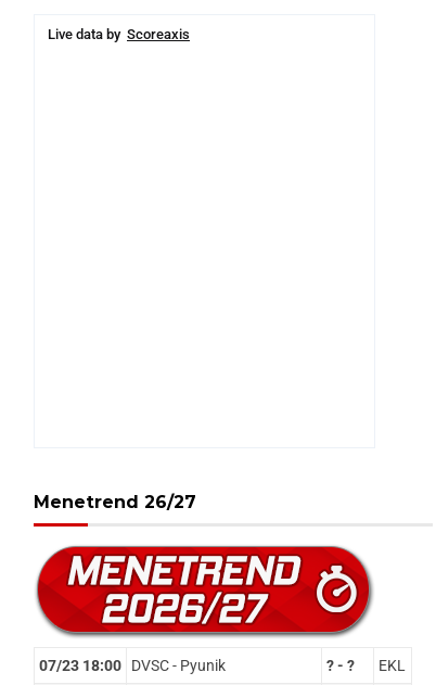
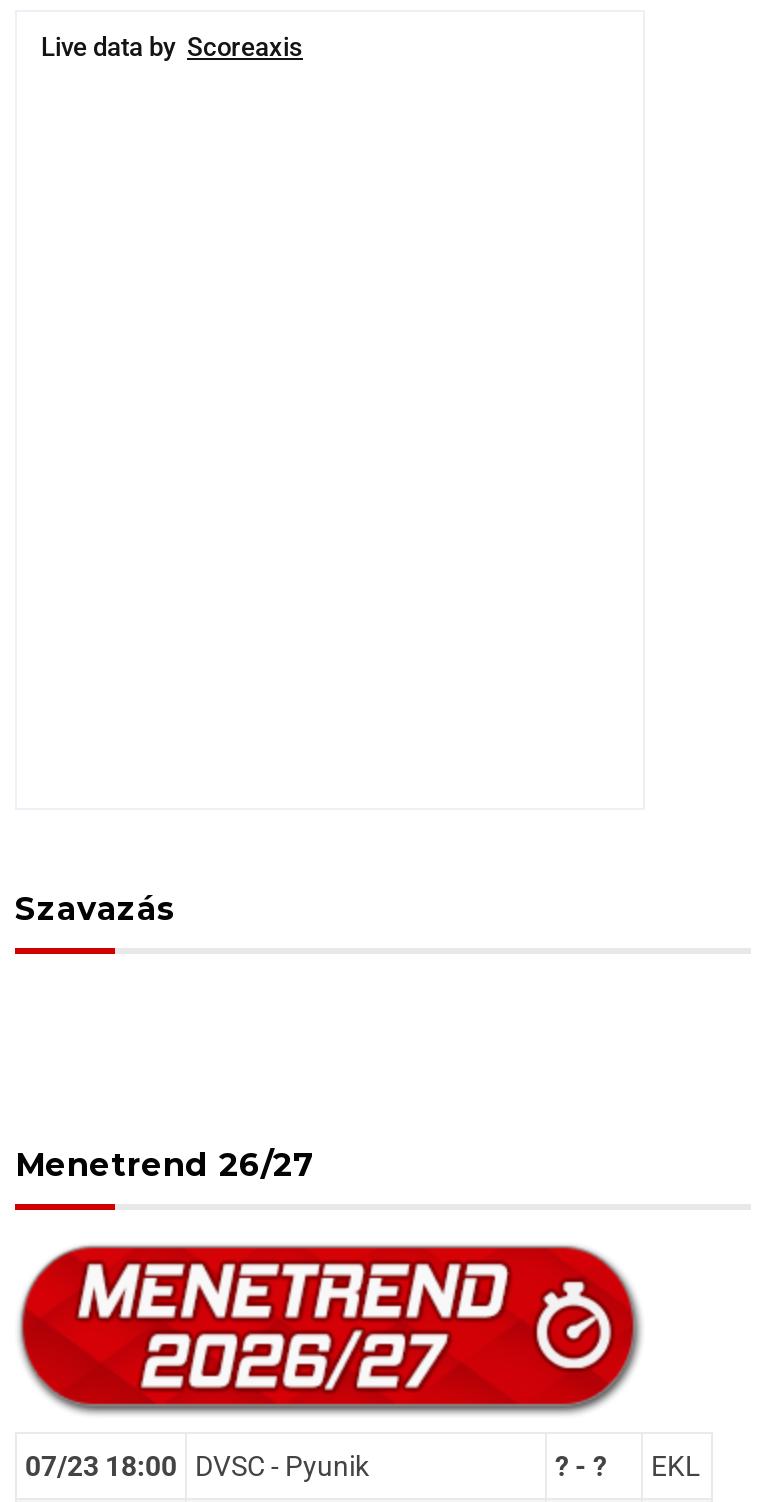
+ Szavazás
